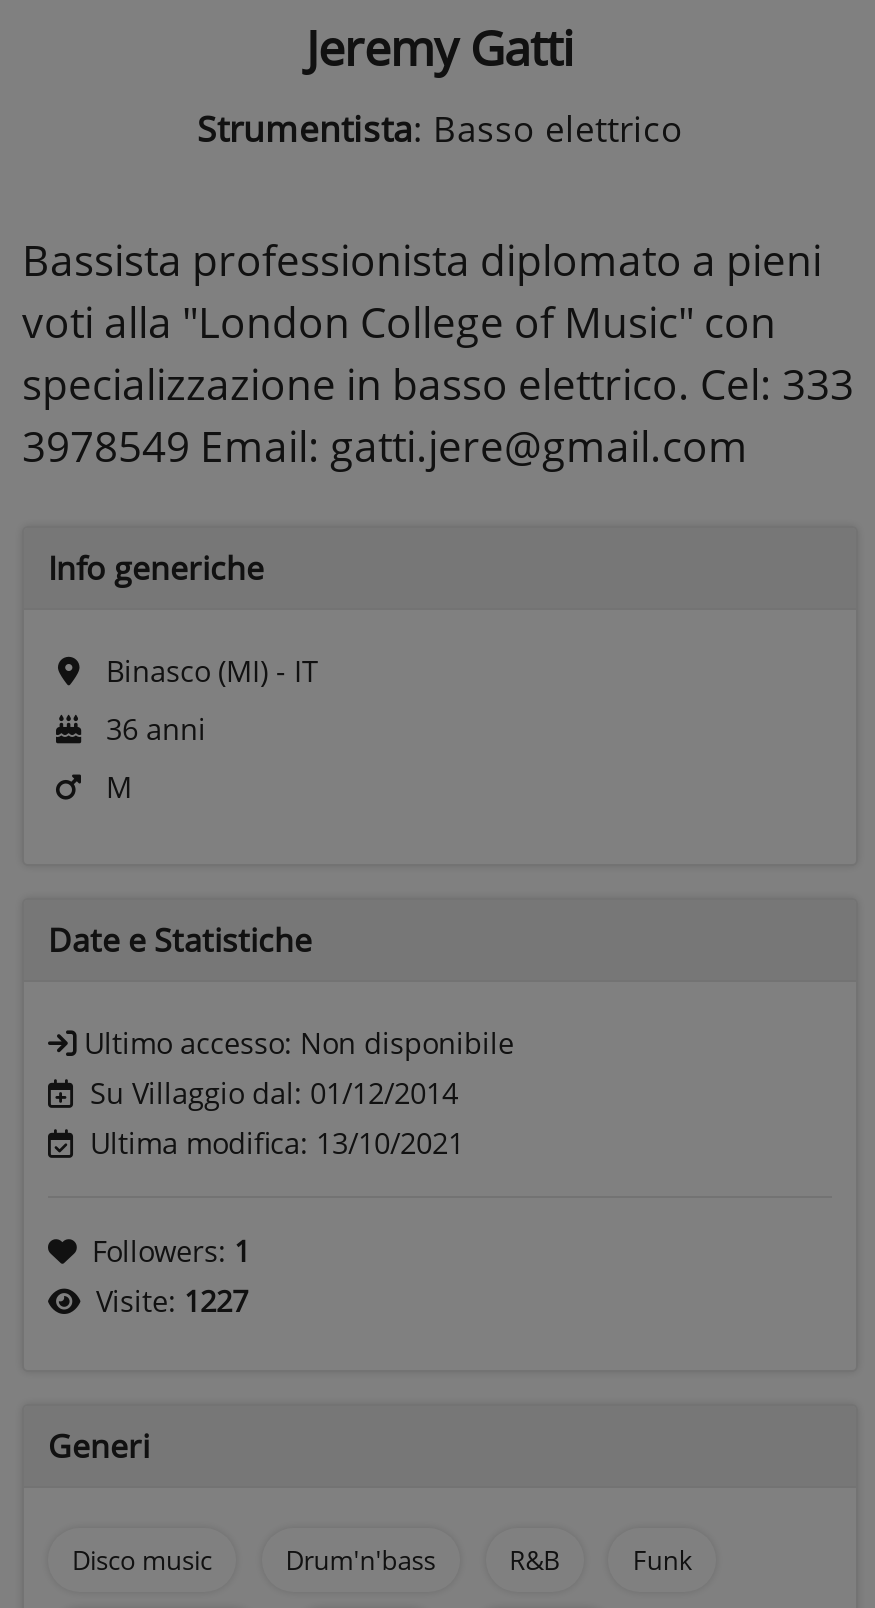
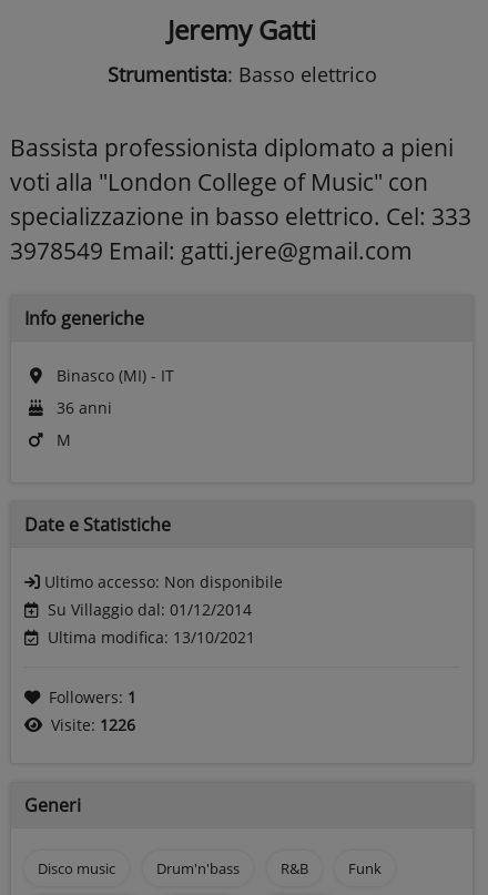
- Visite: 1227
+ Visite: 1226
